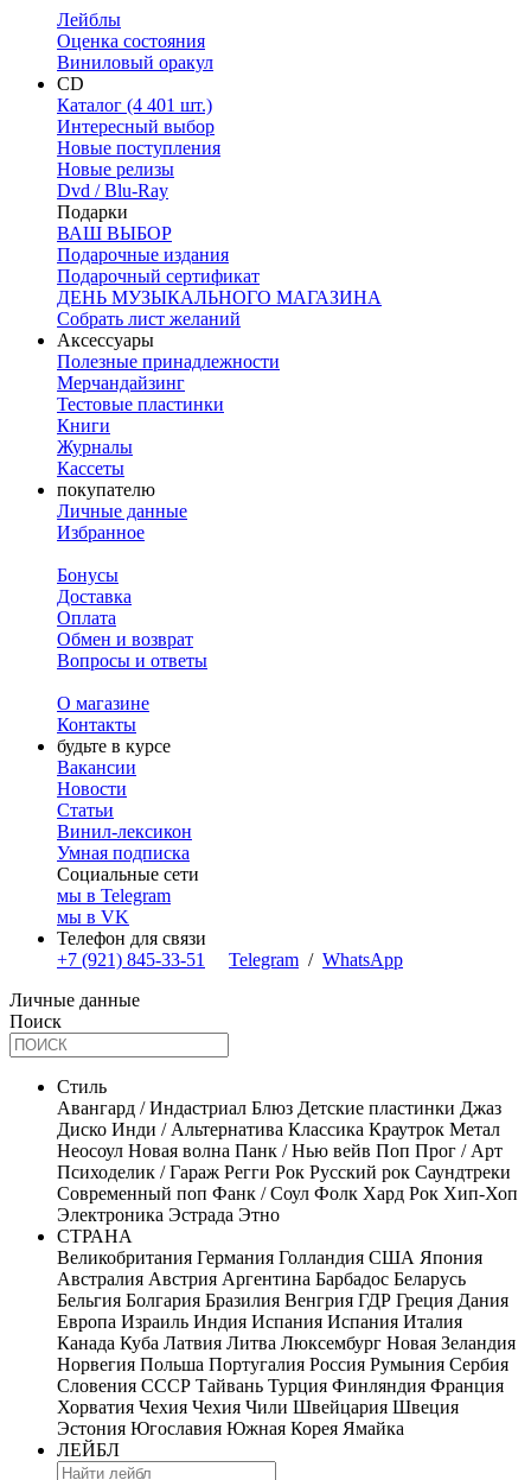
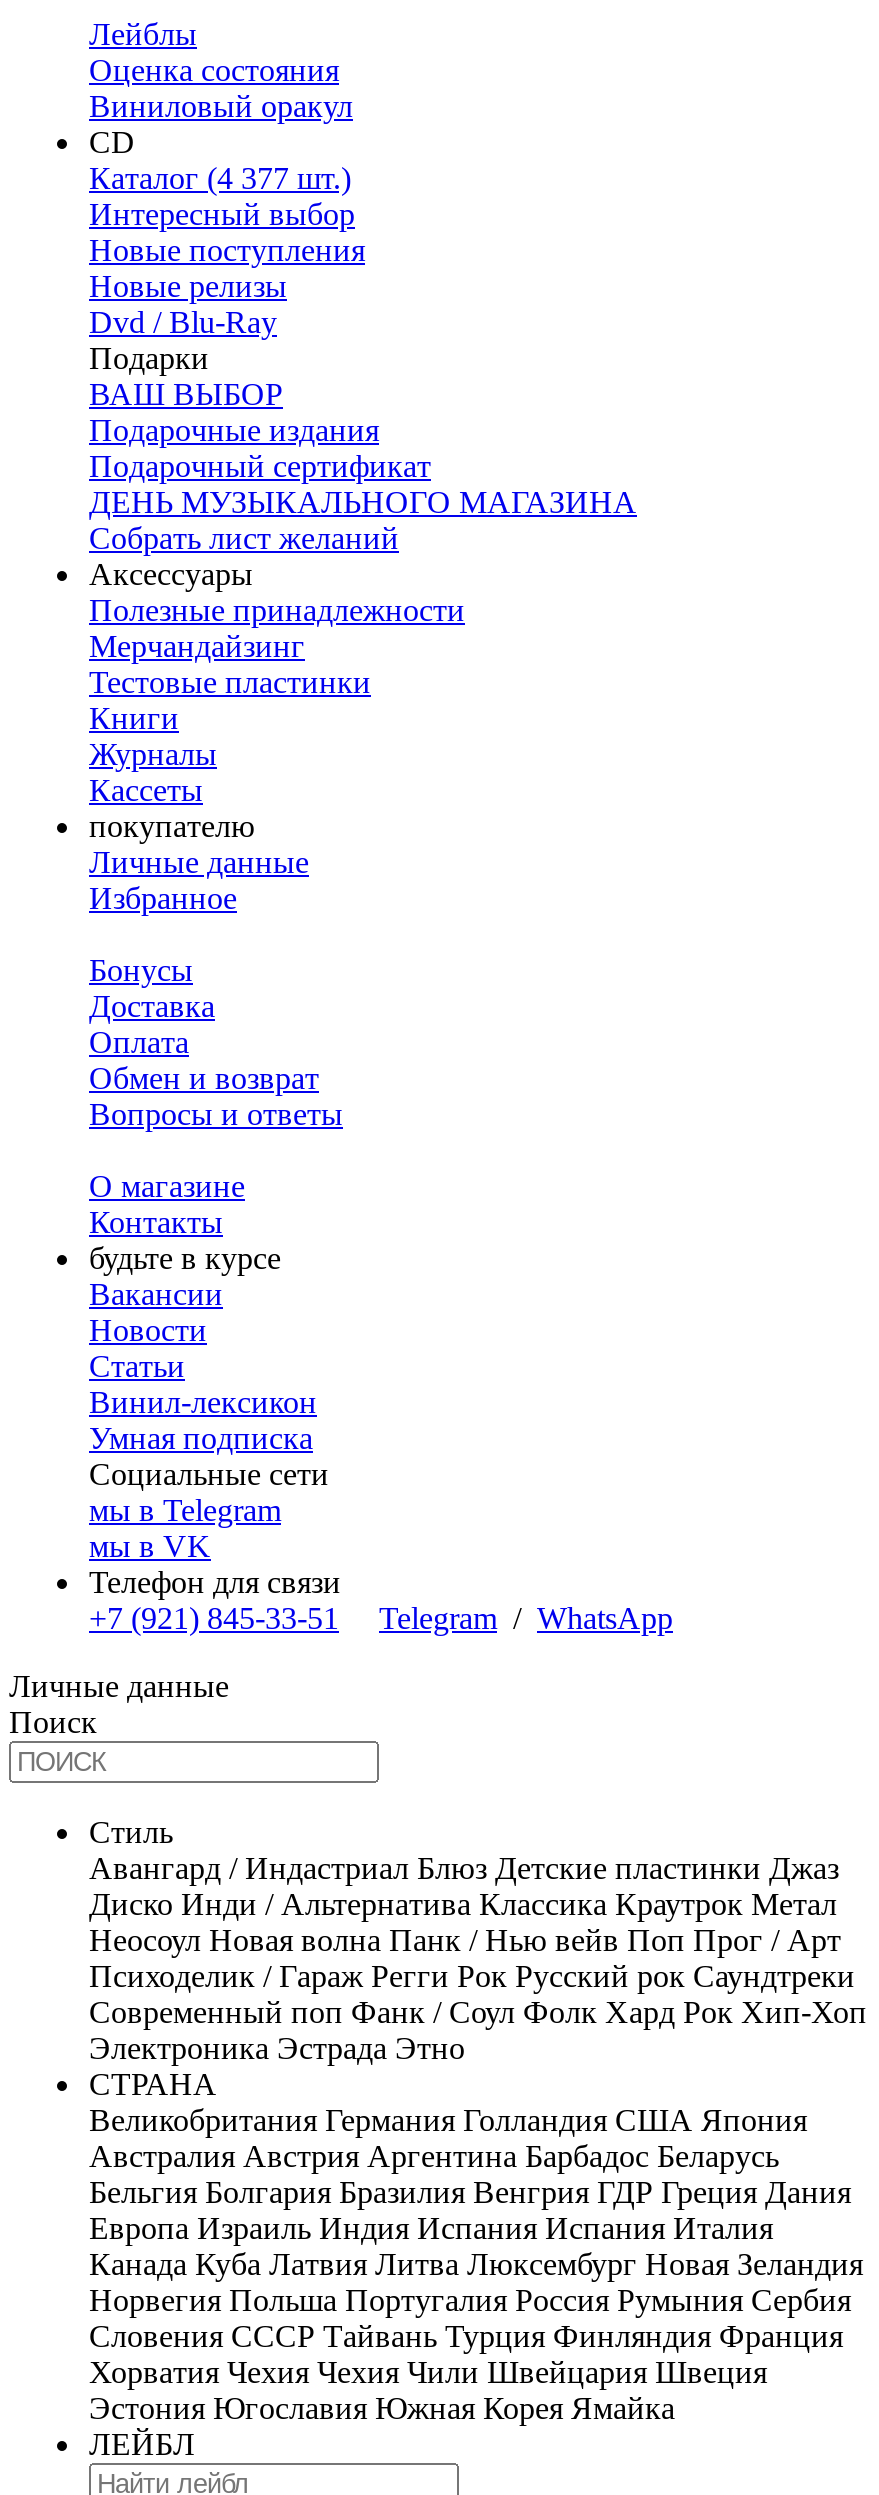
- Каталог (4 401 шт.)
+ Каталог (4 377 шт.)
